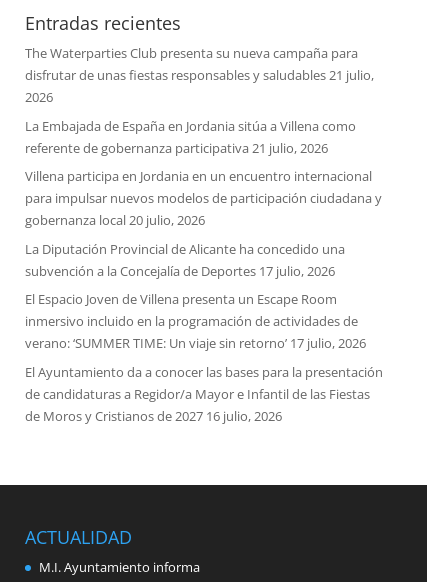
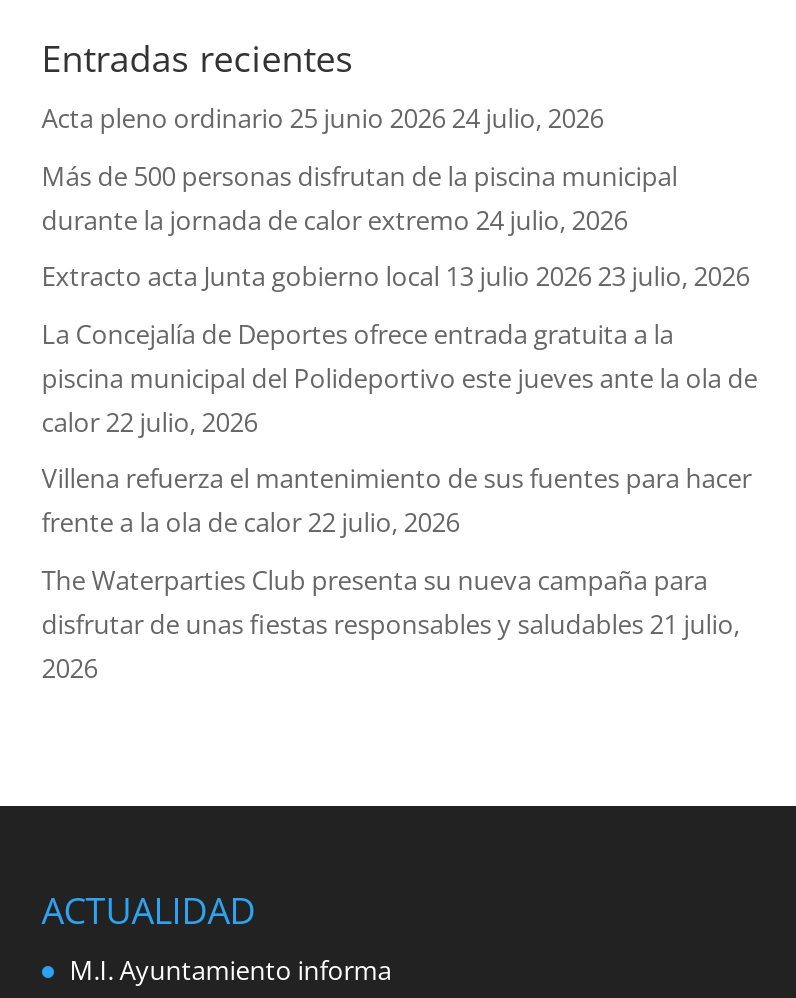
+ Acta pleno ordinario 25 junio 2026 24 julio, 2026
+ Más de 500 personas disfrutan de la piscina municipal
+ durante la jornada de calor extremo 24 julio, 2026
+ Extracto acta Junta gobierno local 13 julio 2026 23 julio, 2026
+ La Concejalía de Deportes ofrece entrada gratuita a la
+ piscina municipal del Polideportivo este jueves ante la ola de
+ calor 22 julio, 2026
+ Villena refuerza el mantenimiento de sus fuentes para hacer
+ frente a la ola de calor 22 julio, 2026

moved down: The Waterparties Club presenta su nueva campaña para | disfrutar de unas fiestas responsables y saludables 21 julio, | 2026

- La Embajada de España en Jordania sitúa a Villena como
- referente de gobernanza participativa 21 julio, 2026
- Villena participa en Jordania en un encuentro internacional
- para impulsar nuevos modelos de participación ciudadana y
- gobernanza local 20 julio, 2026
- La Diputación Provincial de Alicante ha concedido una
- subvención a la Concejalía de Deportes 17 julio, 2026
- El Espacio Joven de Villena presenta un Escape Room
- inmersivo incluido en la programación de actividades de
- verano: ‘SUMMER TIME: Un viaje sin retorno’ 17 julio, 2026
- El Ayuntamiento da a conocer las bases para la presentación
- de candidaturas a Regidor/a Mayor e Infantil de las Fiestas
- de Moros y Cristianos de 2027 16 julio, 2026
